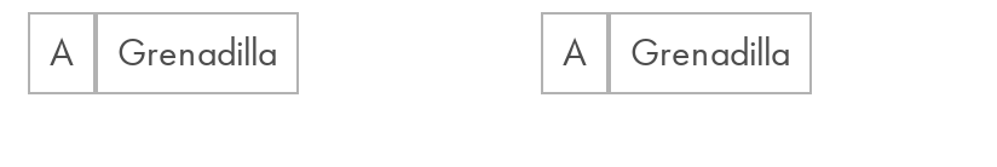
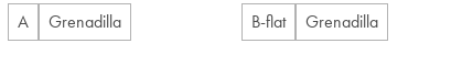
- A
+ B-flat
